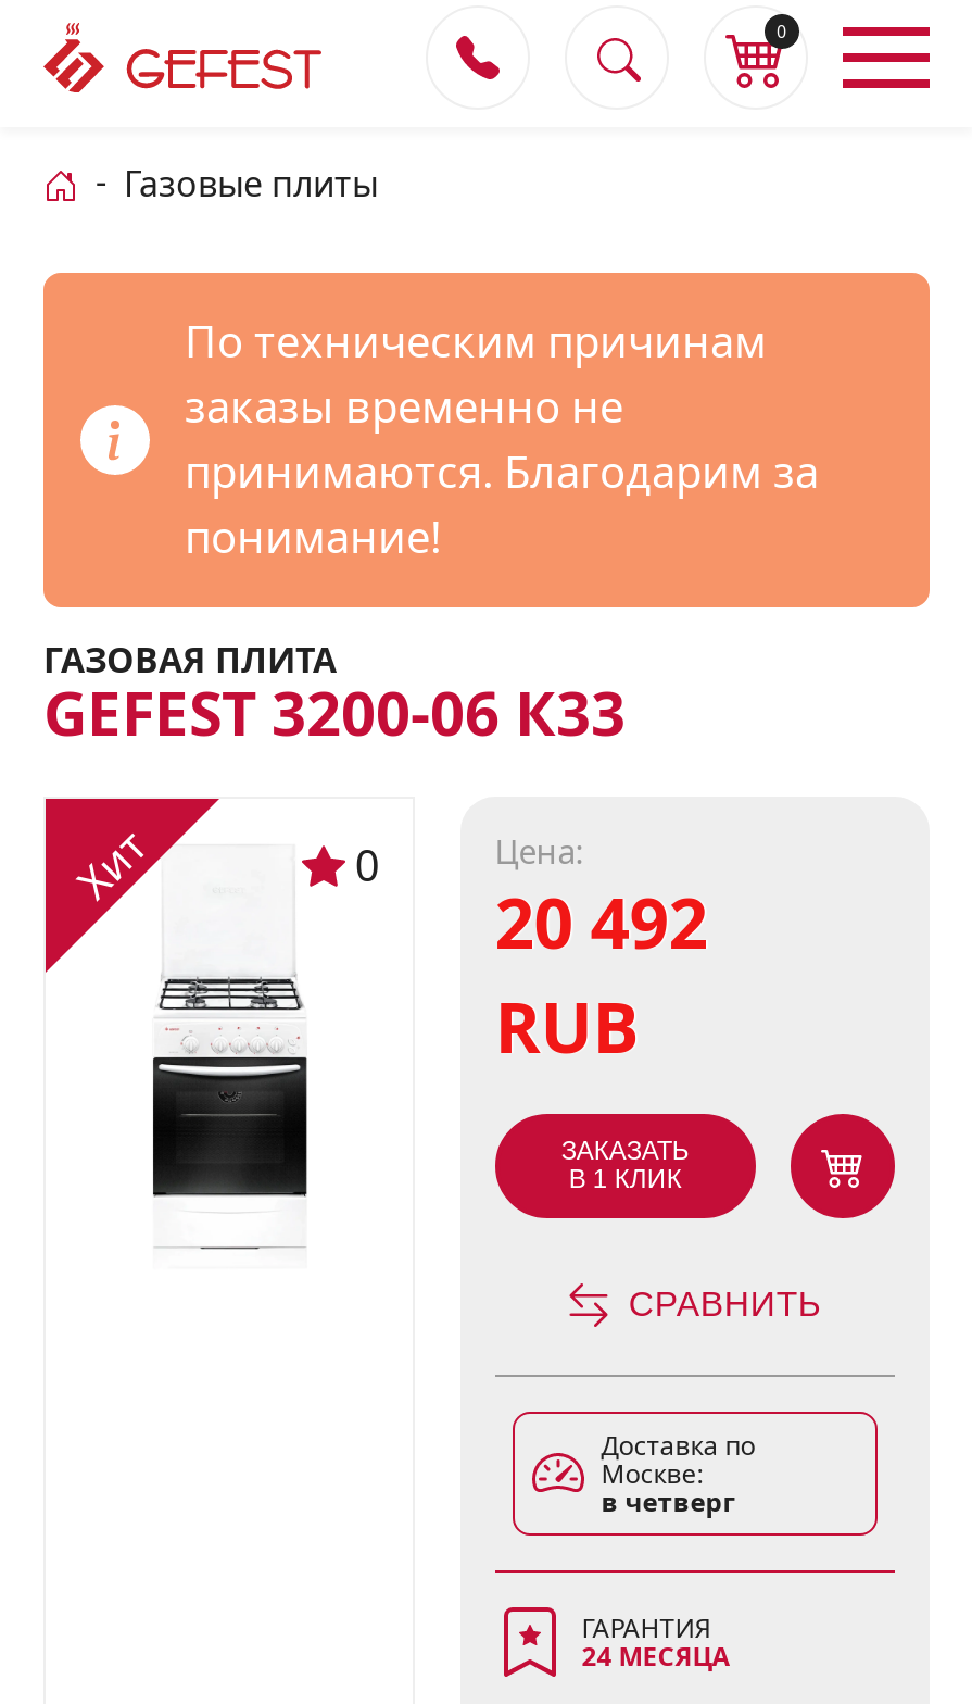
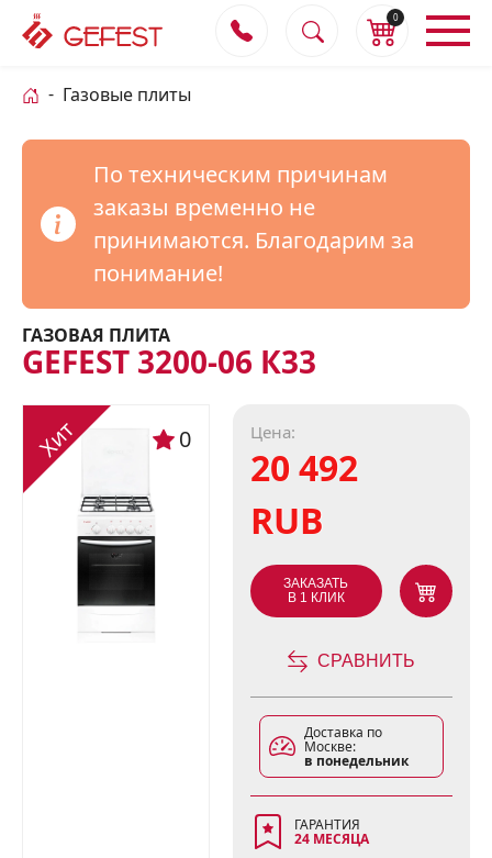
- в четверг
+ в понедельник
